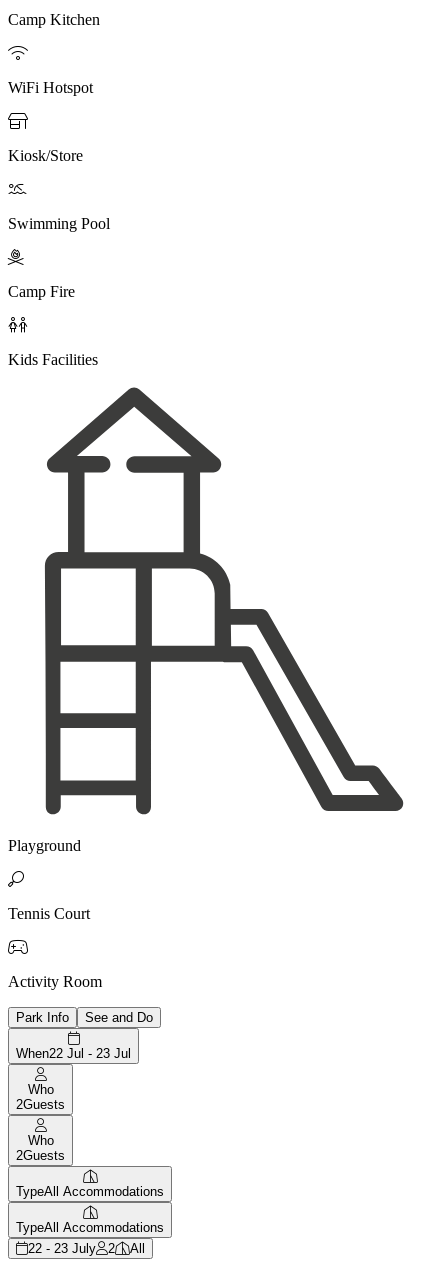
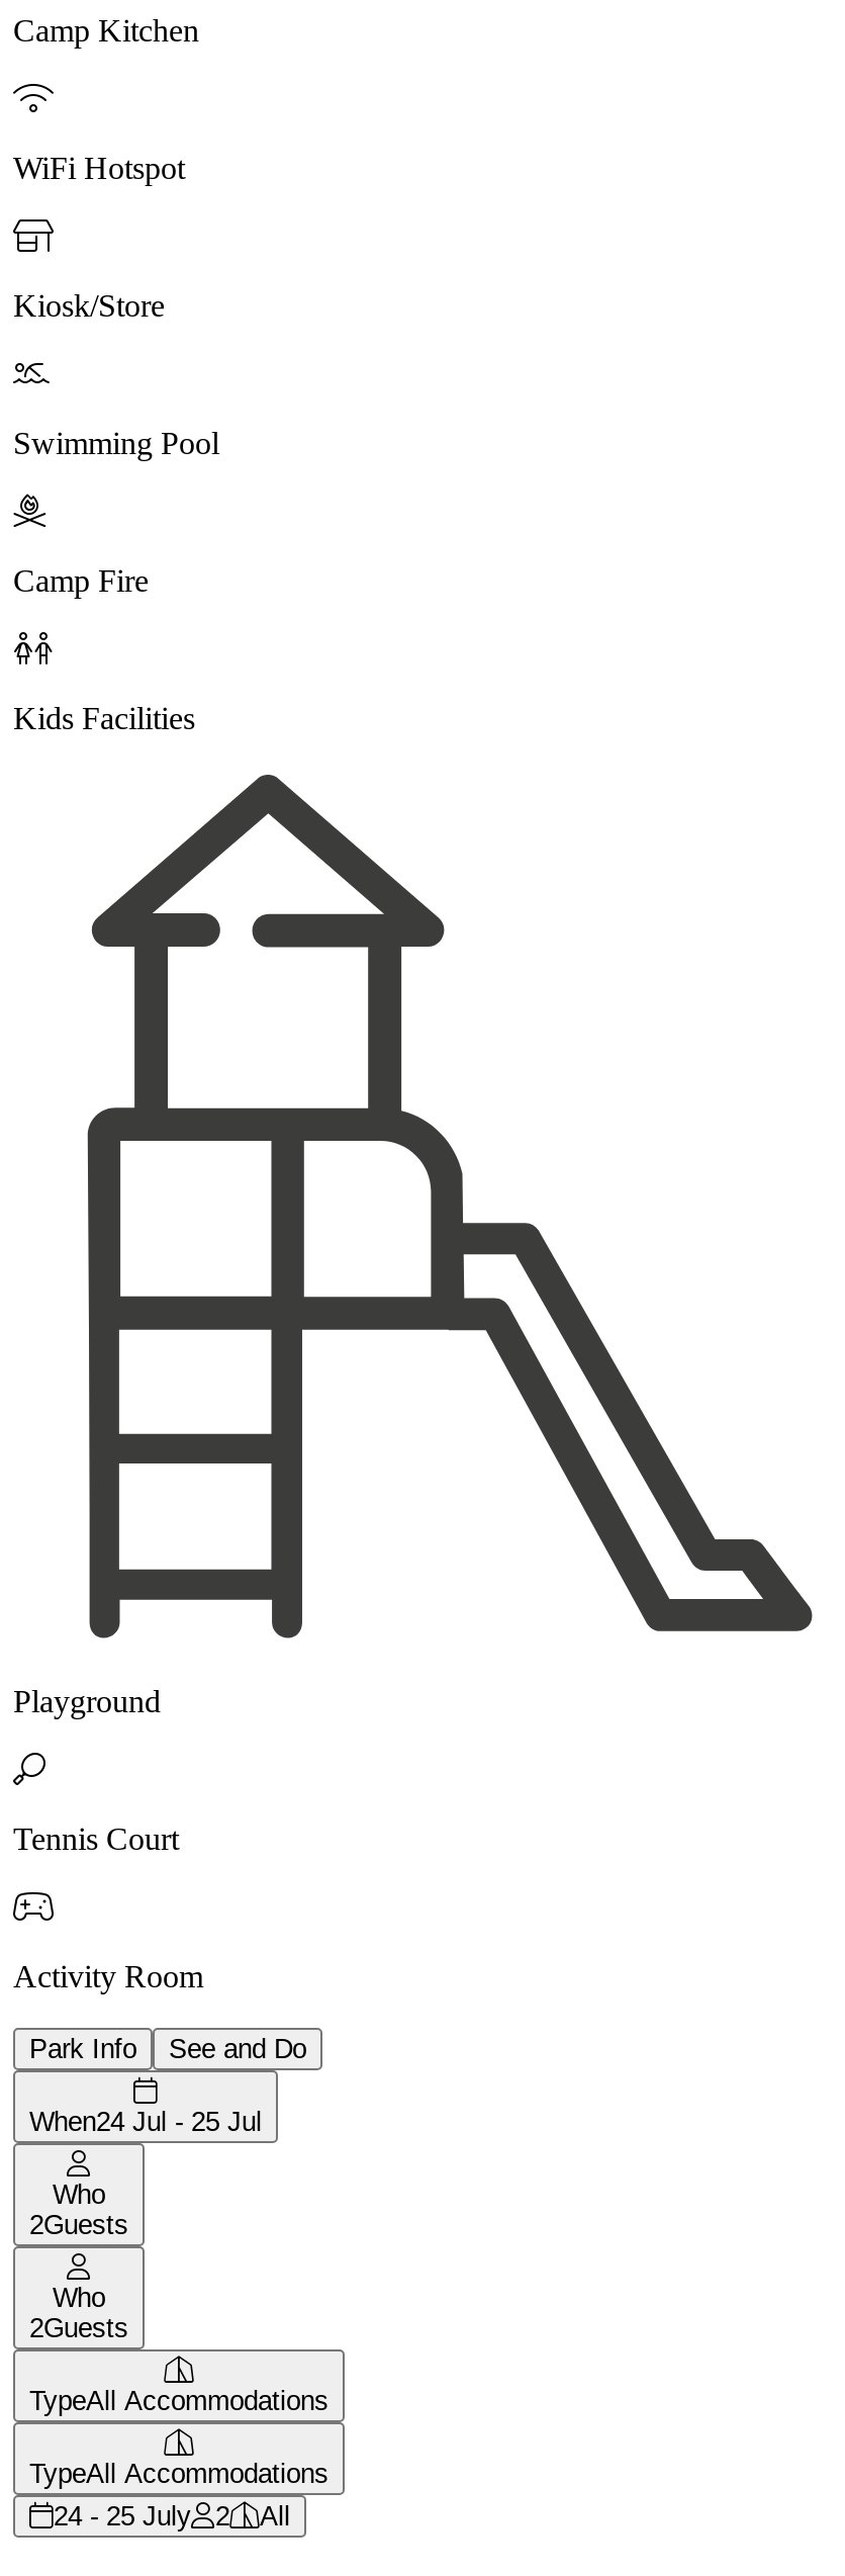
- When22 Jul - 23 Jul
+ When24 Jul - 25 Jul

- 22 - 23 July 2 All
+ 24 - 25 July 2 All
